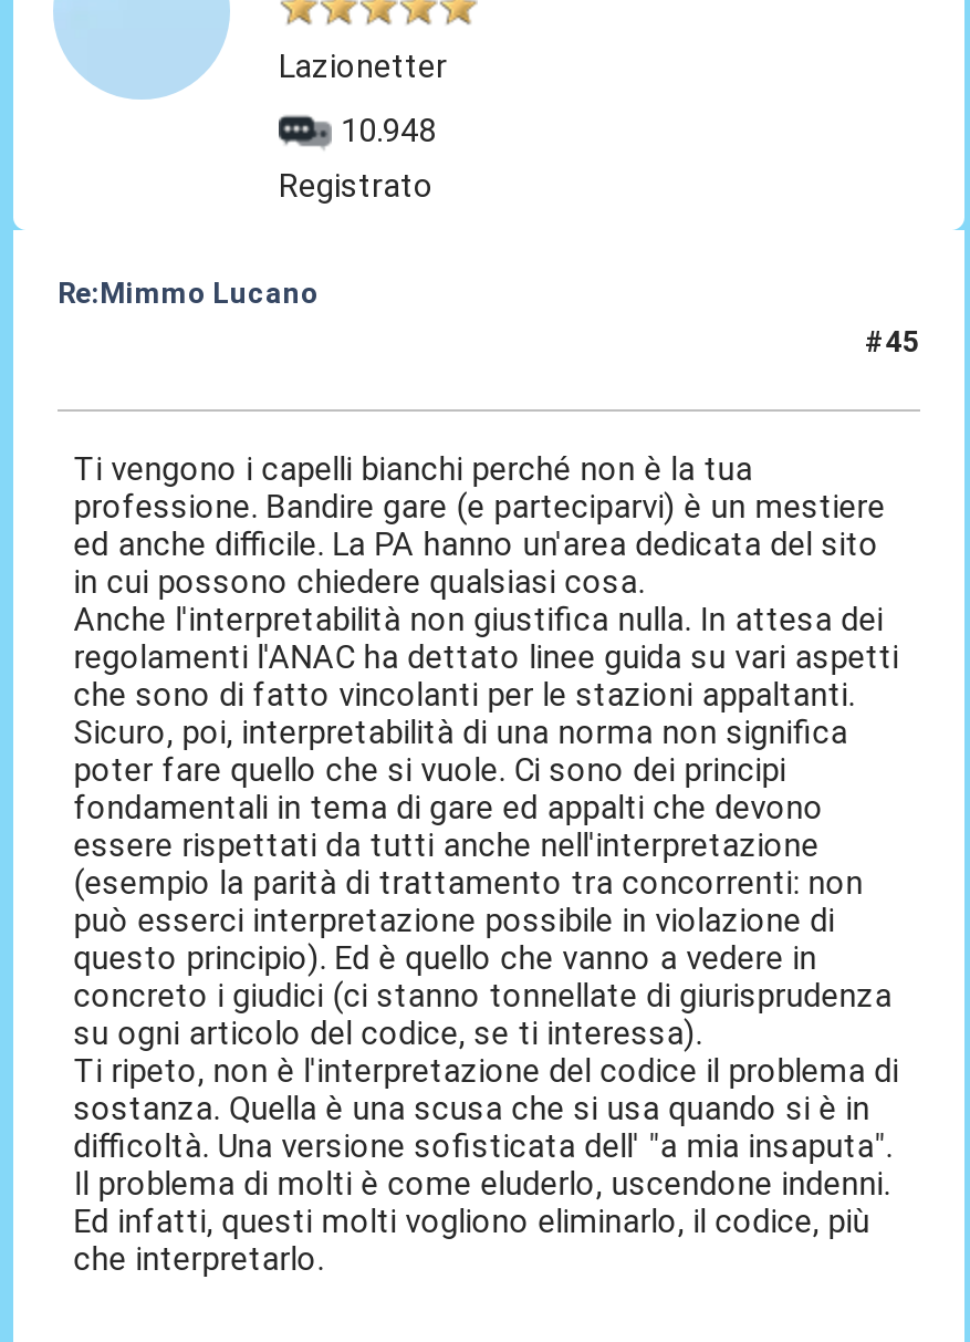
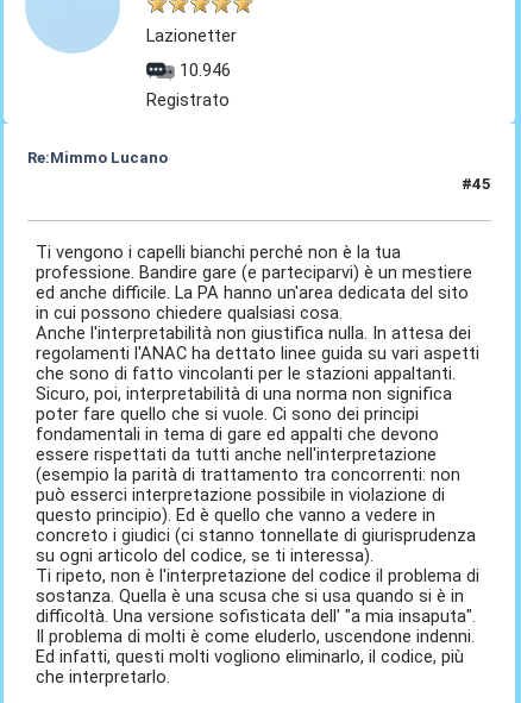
- 10.948
+ 10.946
